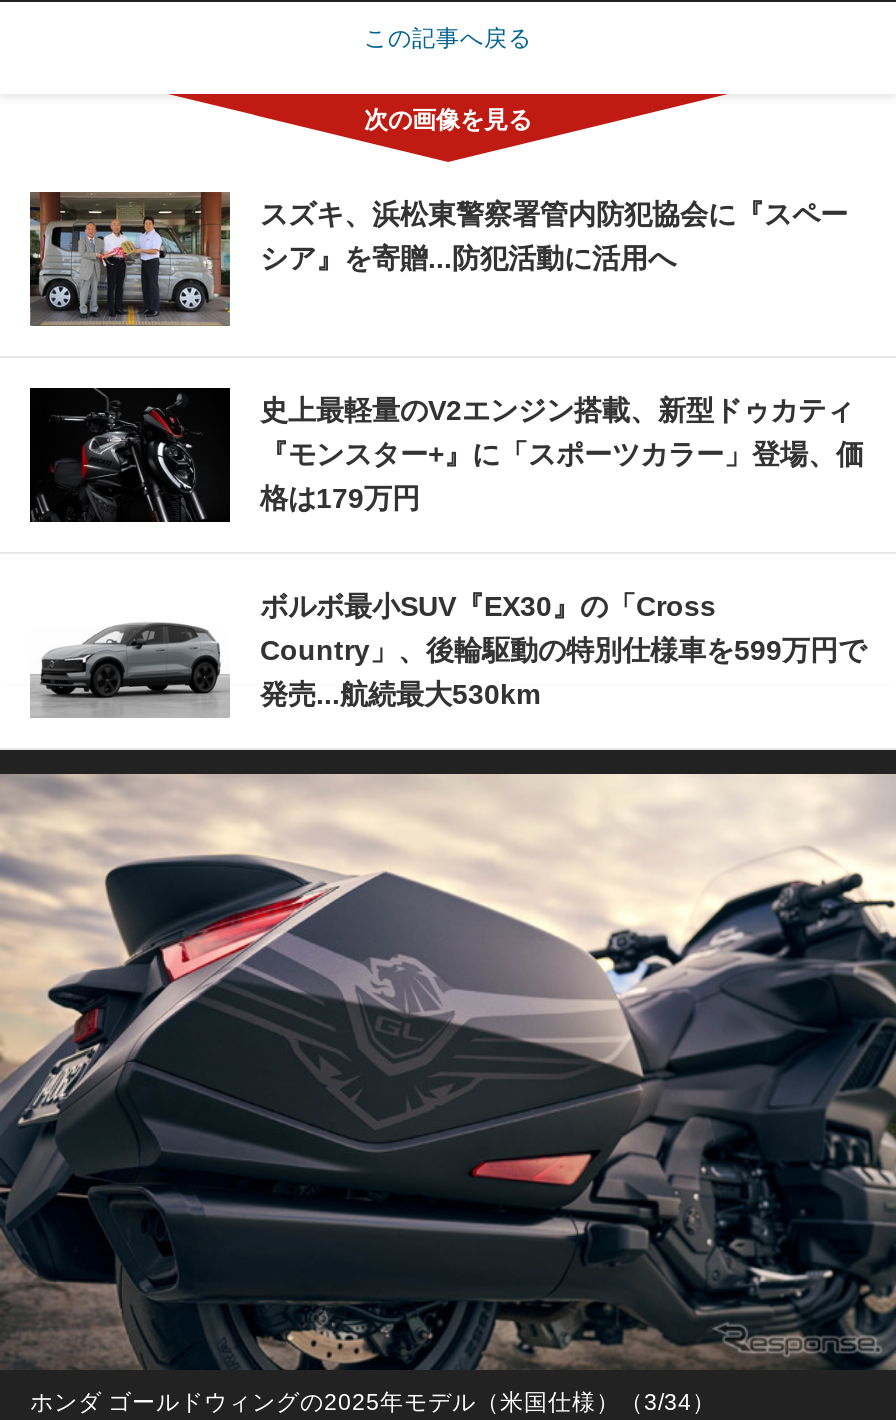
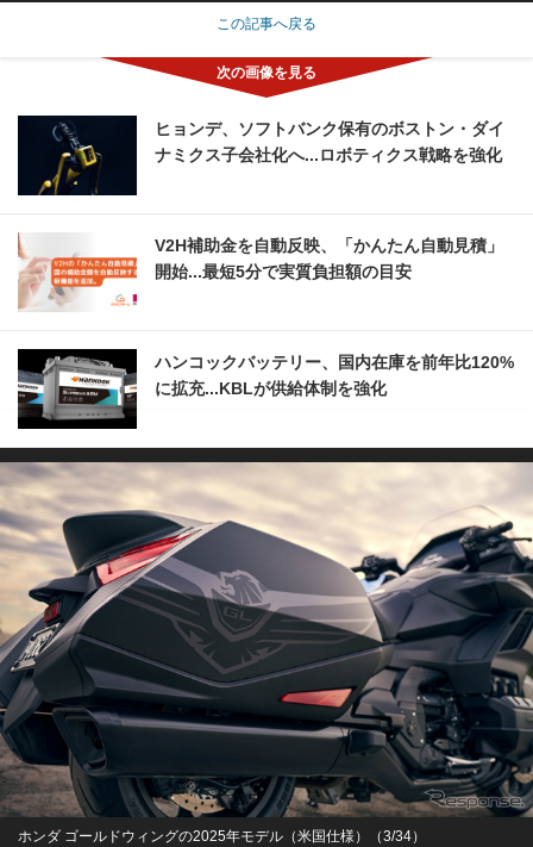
- [image]
- スズキ、浜松東警察署管内防犯協会に『スペー
- シア』を寄贈...防犯活動に活用へ
+ [image]
+ ヒョンデ、ソフトバンク保有のボストン・ダイ
+ ナミクス子会社化へ...ロボティクス戦略を強化

- [image]
- 史上最軽量のV2エンジン搭載、新型ドゥカティ
- 『モンスター+』に「スポーツカラー」登場、価
- 格は179万円
+ [image]
+ V2H補助金を自動反映、「かんたん自動見積」
+ 開始...最短5分で実質負担額の目安

- [image]
- ボルボ最小SUV『EX30』の「Cross
- Country」、後輪駆動の特別仕様車を599万円で
- 発売...航続最大530km
+ [image]
+ ハンコックバッテリー、国内在庫を前年比120%
+ に拡充...KBLが供給体制を強化
